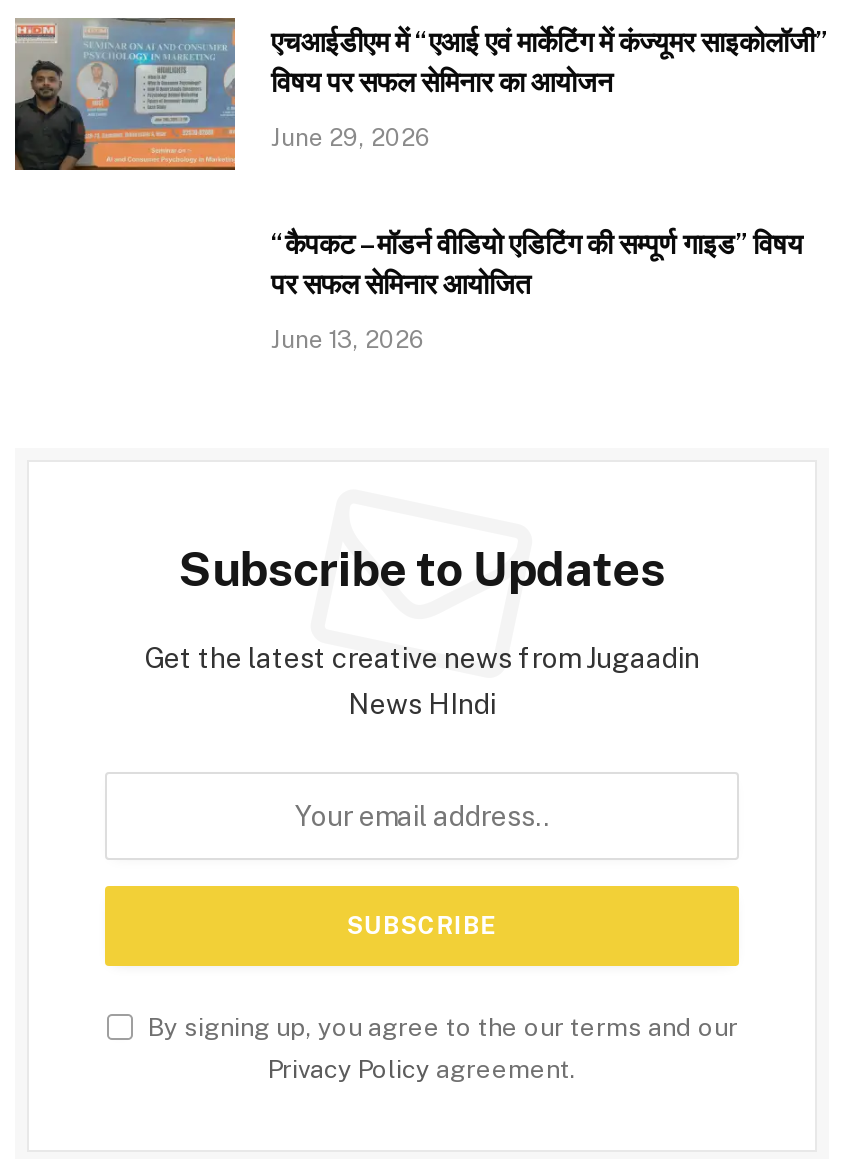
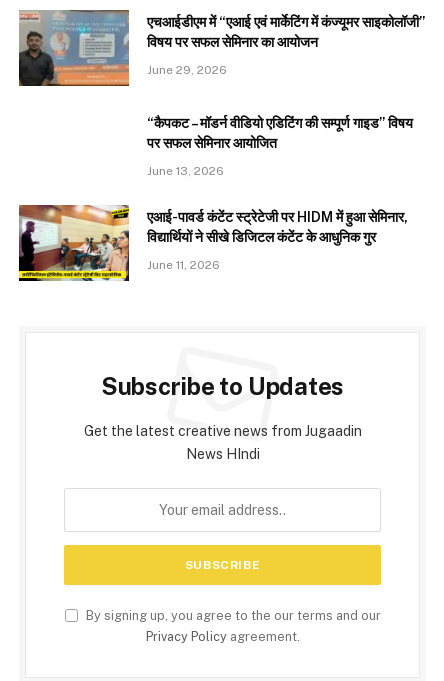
+ [image]
+ एआई-पावर्ड कंटेंट स्ट्रेटेजी पर HIDM में हुआ सेमिनार,
+ विद्यार्थियों ने सीखे डिजिटल कंटेंट के आधुनिक गुर
+ June 11, 2026
